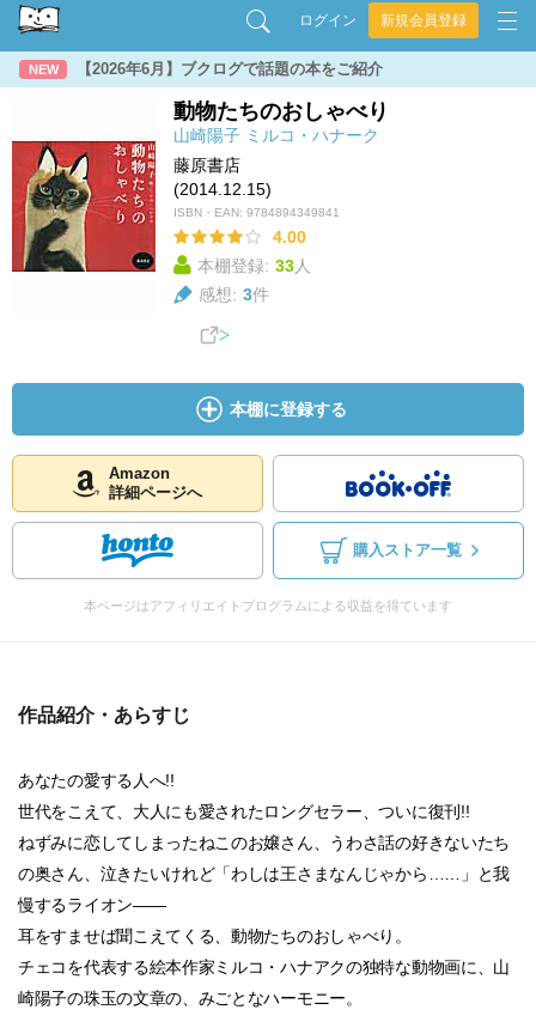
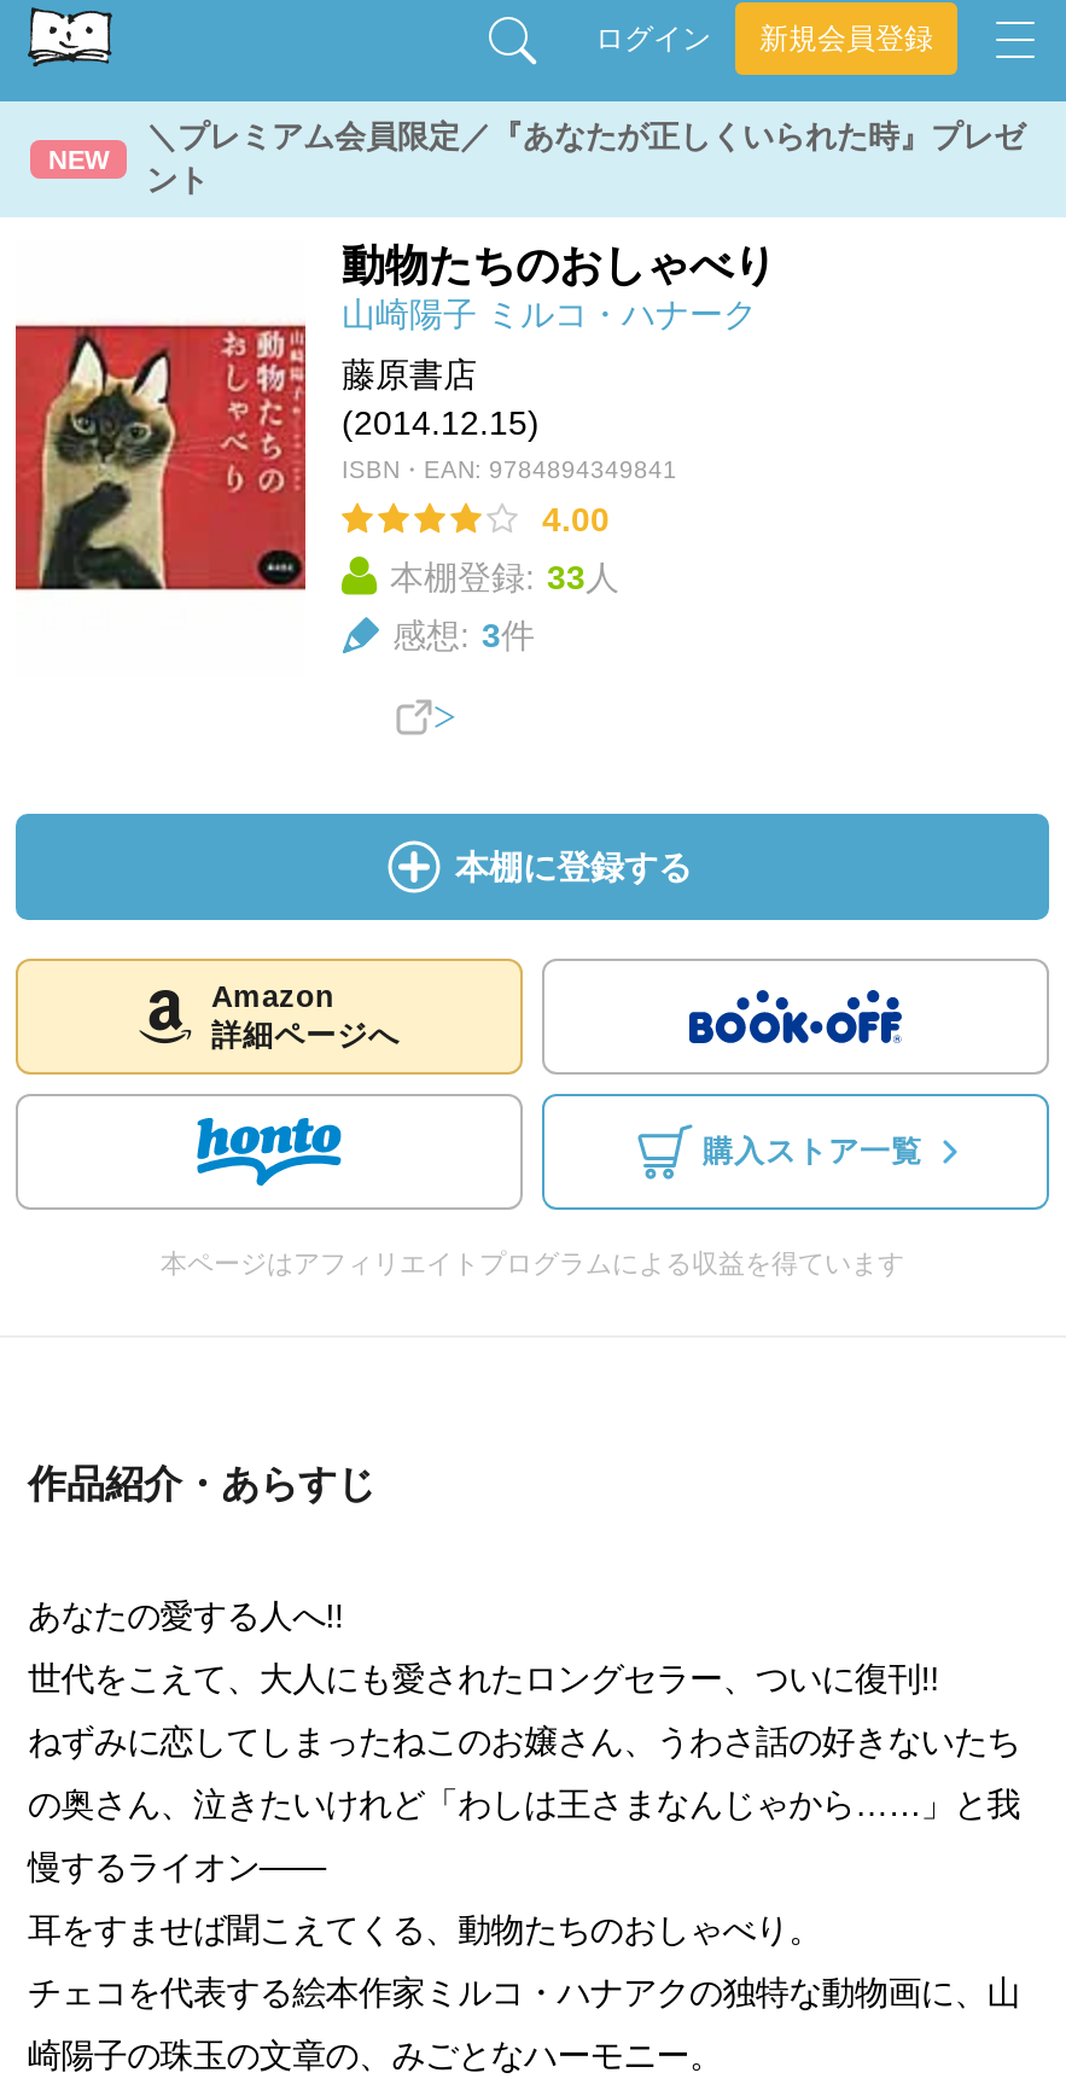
- 【2026年6月】ブクログで話題の本をご紹介
+ ＼プレミアム会員限定／『あなたが正しくいられた時』プレゼ
+ ント
